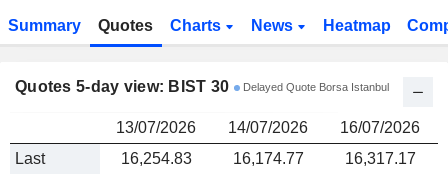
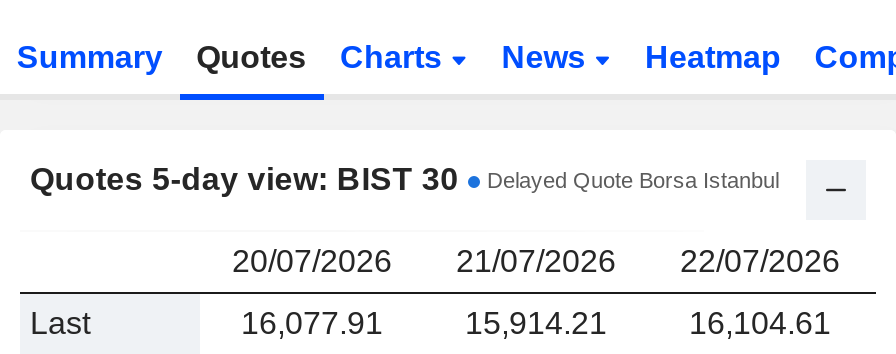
- 13/07/2026
+ 20/07/2026

- 14/07/2026
+ 21/07/2026

- 16/07/2026
+ 22/07/2026

- 16,254.83
+ 16,077.91

- 16,174.77
+ 15,914.21

- 16,317.17
+ 16,104.61
